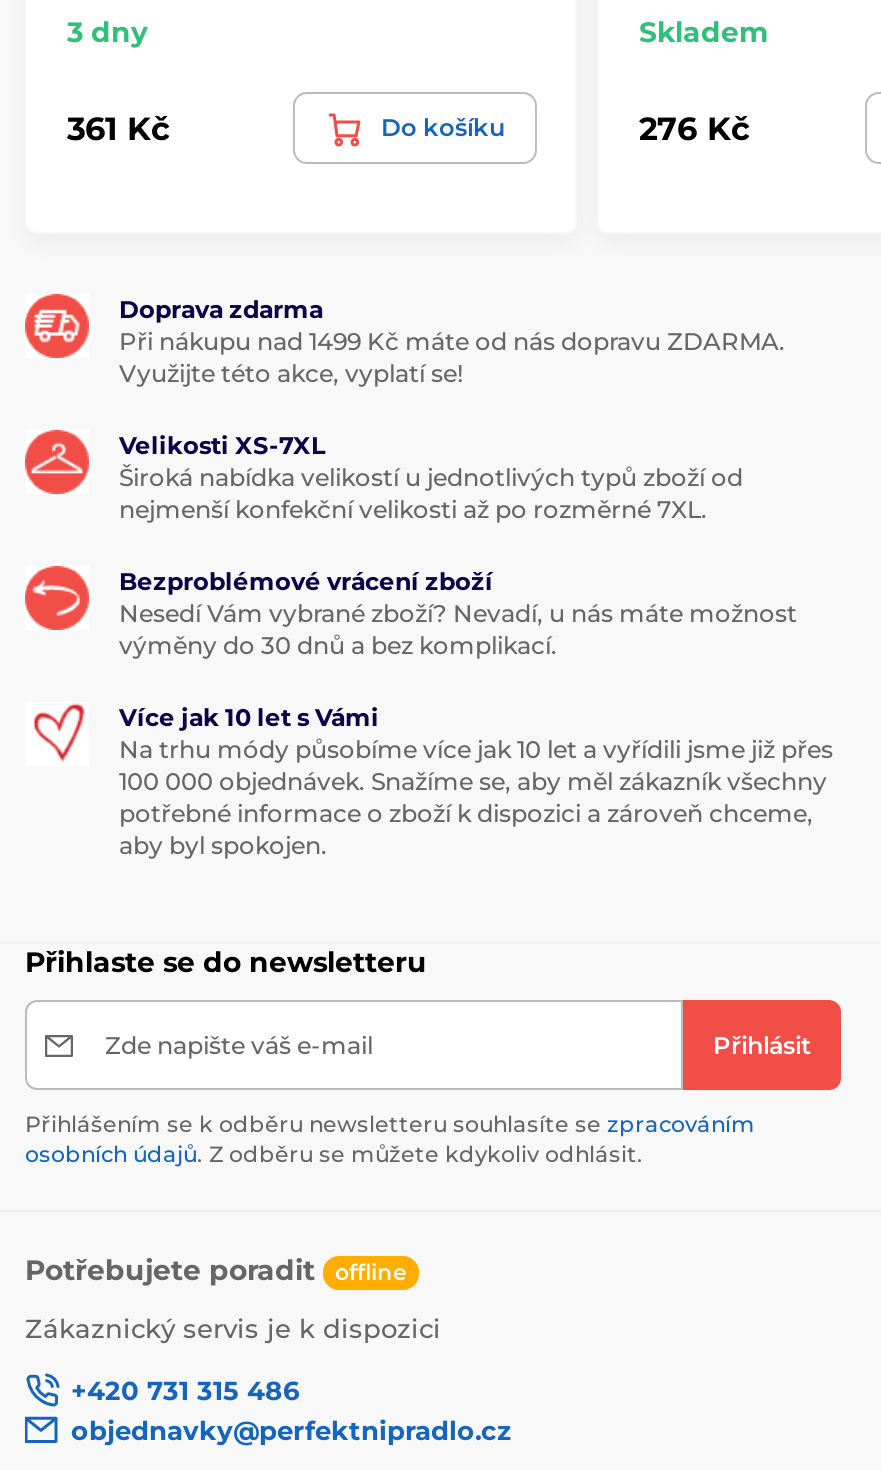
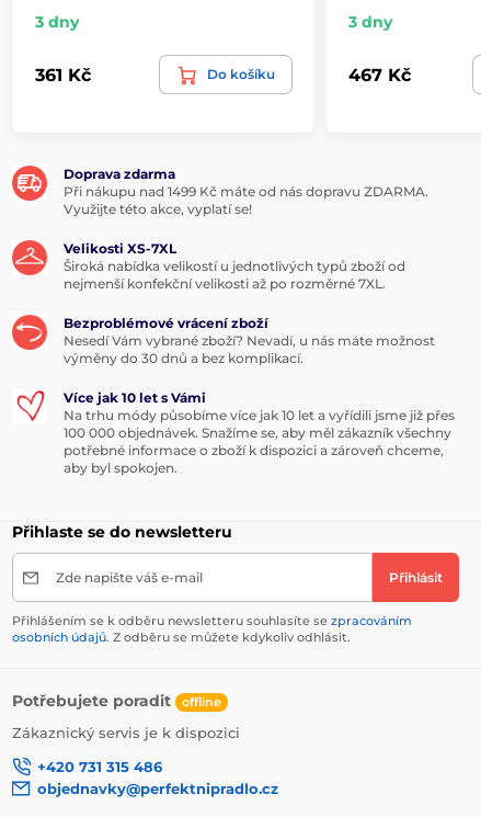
- Skladem
+ 3 dny

- 276 Kč
+ 467 Kč
